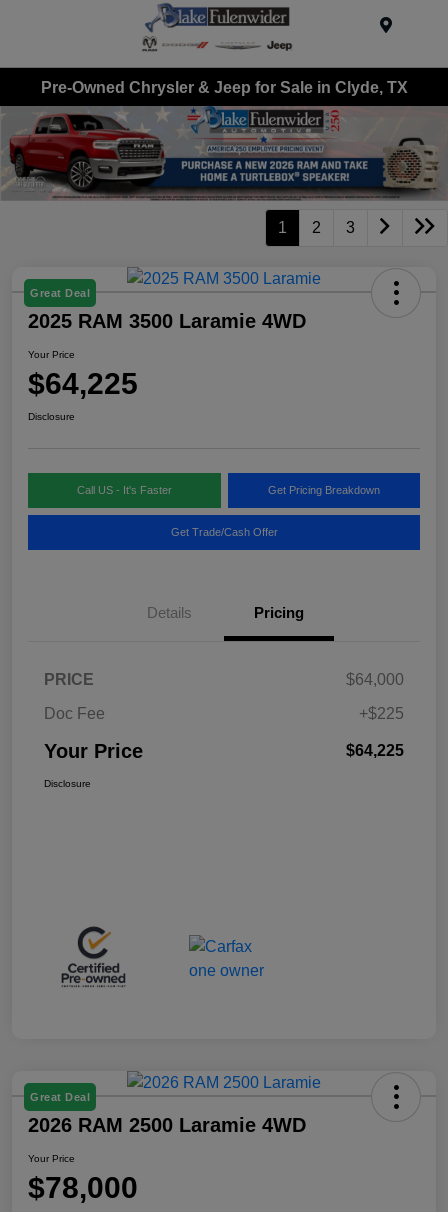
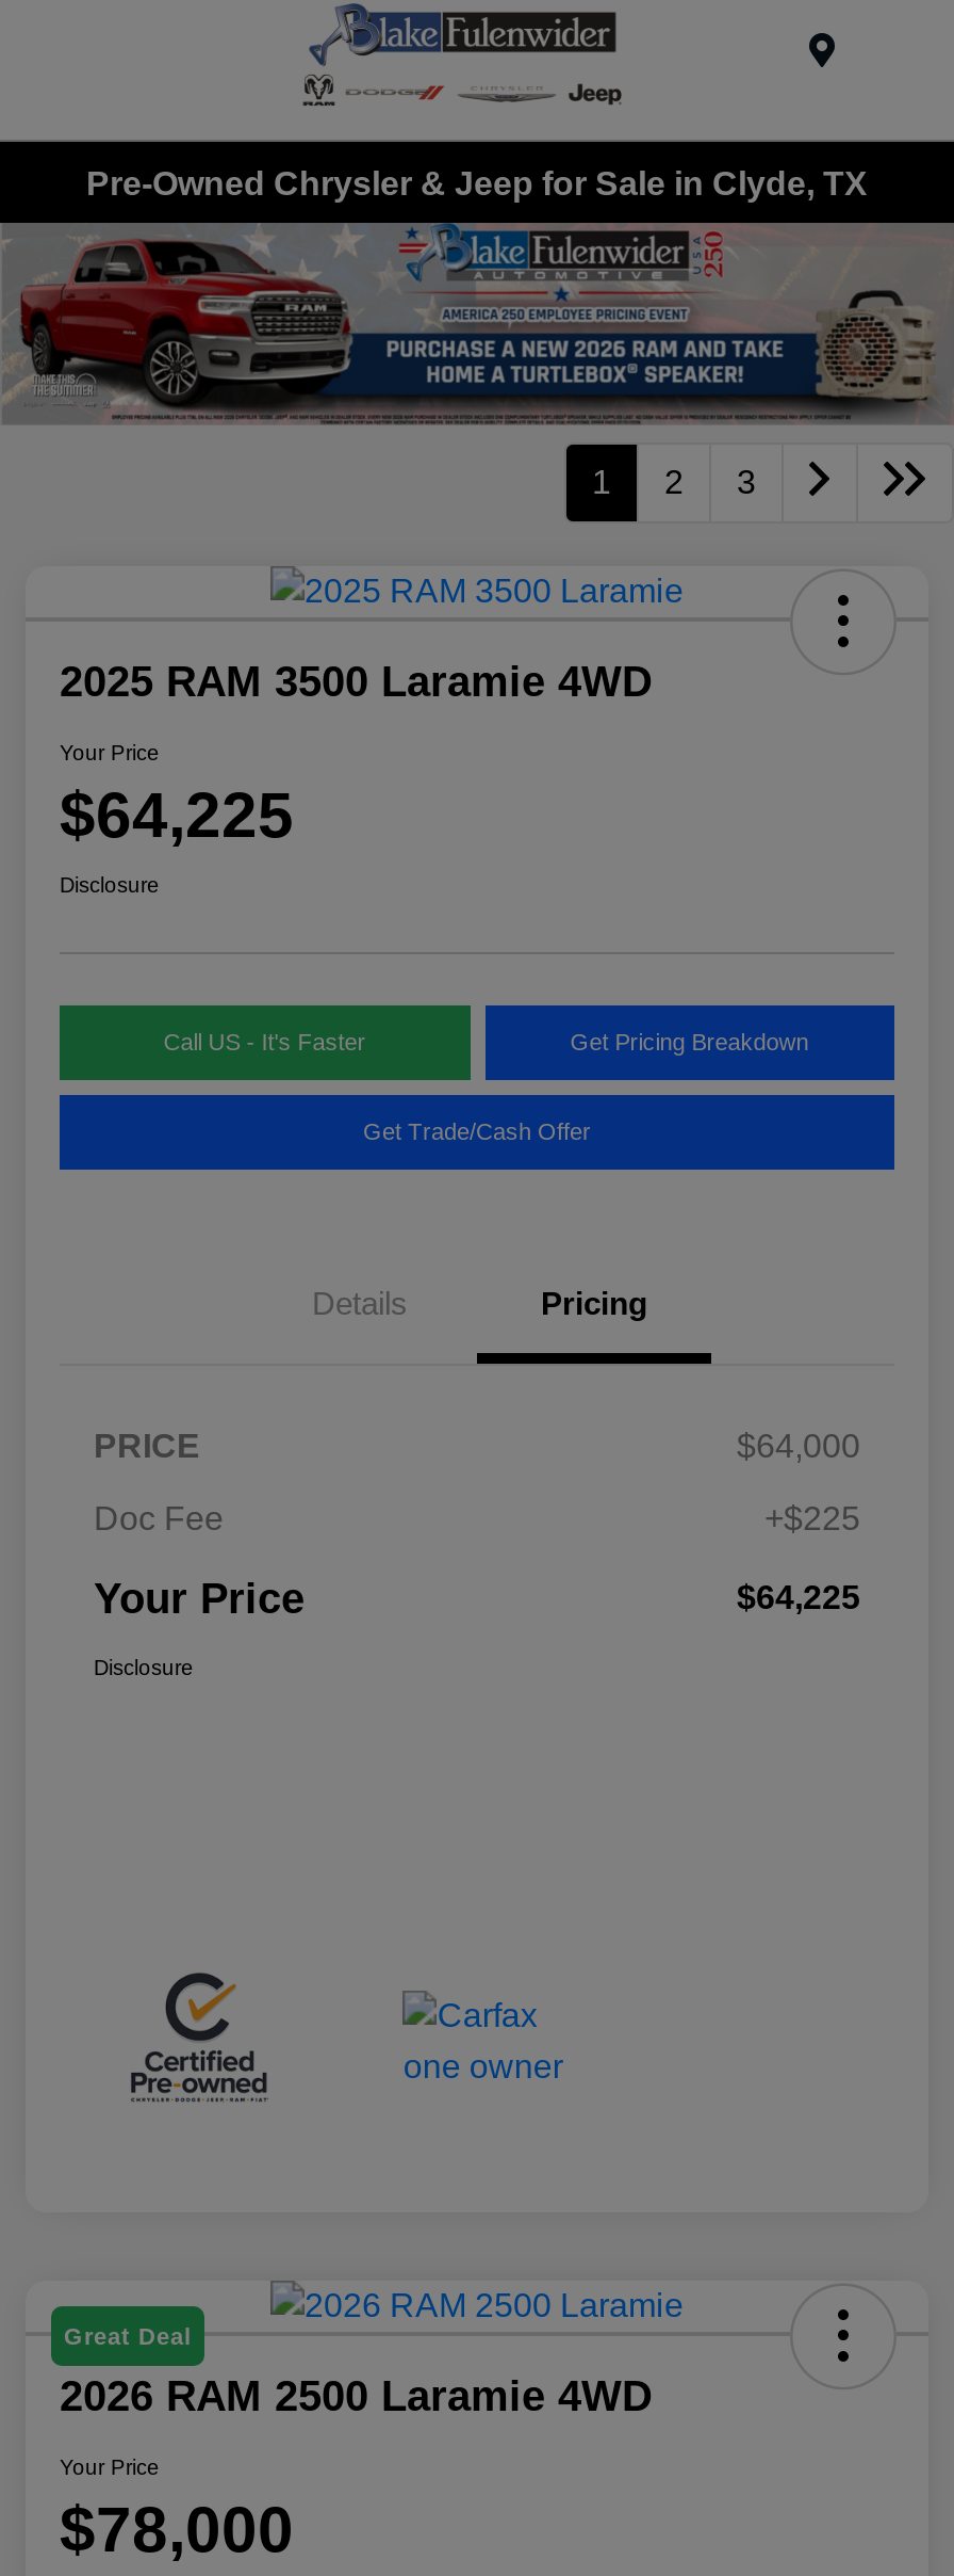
- Great Deal
